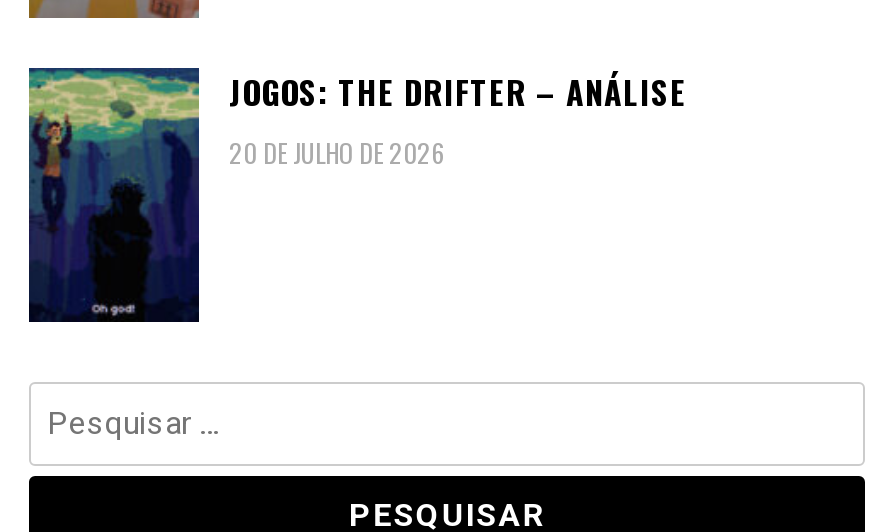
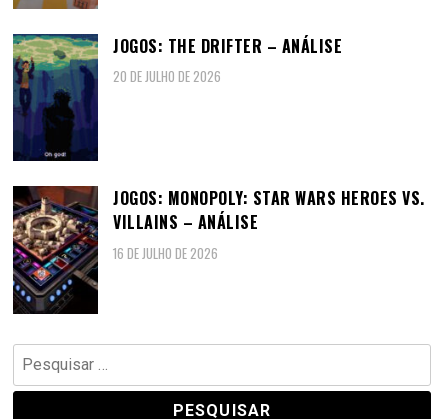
+ [image]
+ JOGOS: MONOPOLY: STAR WARS HEROES VS.
+ VILLAINS – ANÁLISE
+ 16 DE JULHO DE 2026
